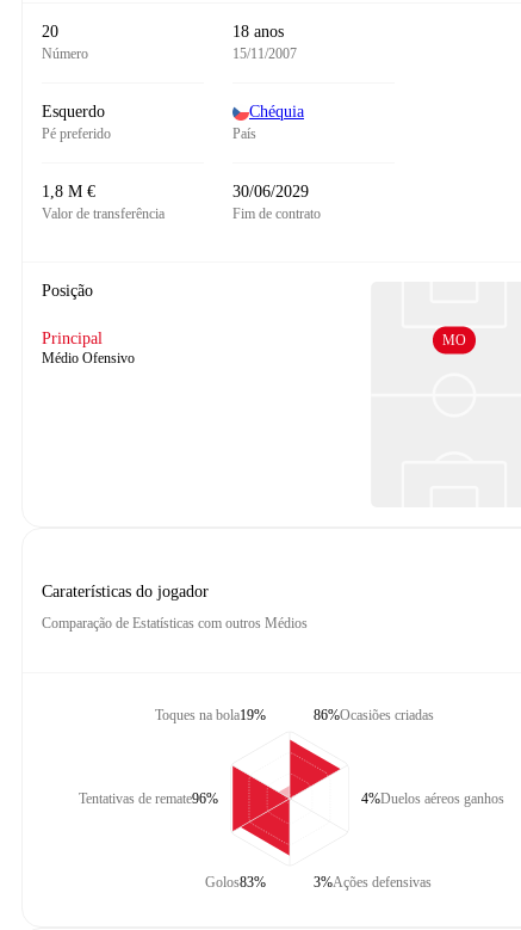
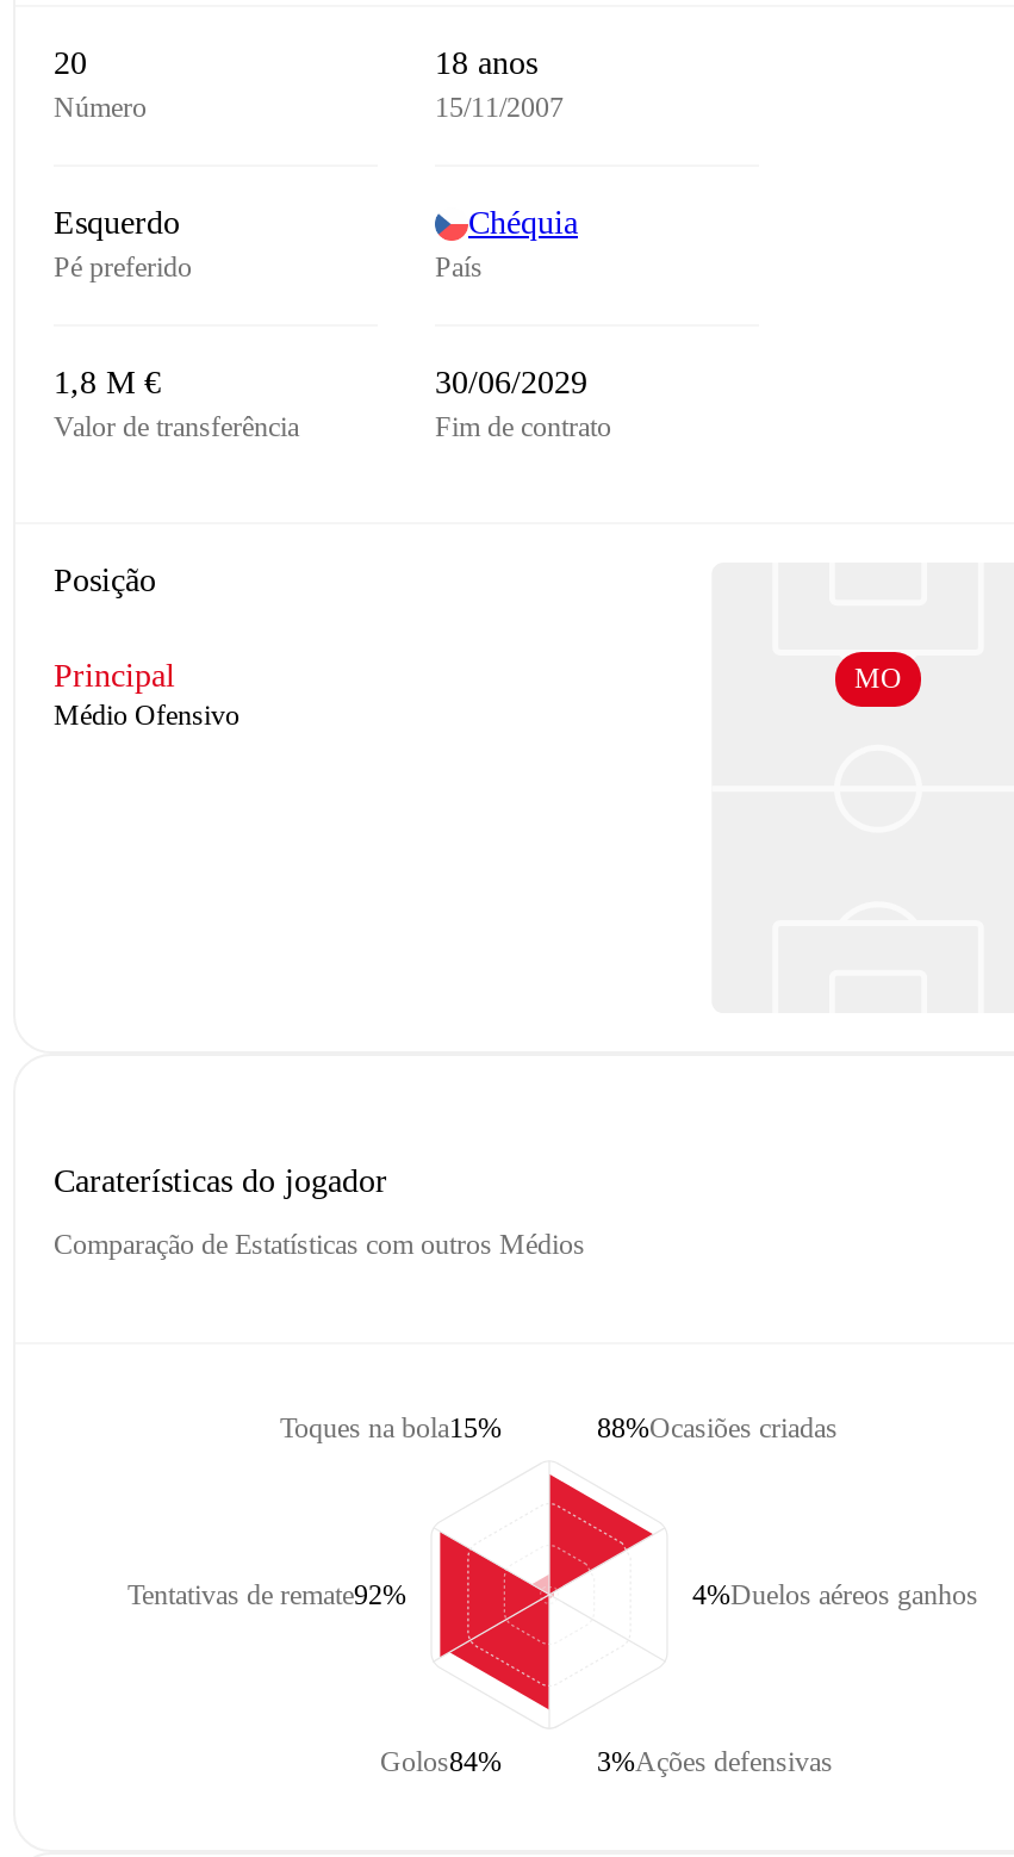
- Toques na bola19%
+ Toques na bola15%

- 86% Ocasiões criadas
+ 88% Ocasiões criadas

- Tentativas de remate96%
+ Tentativas de remate92%

- Golos83%
+ Golos84%
